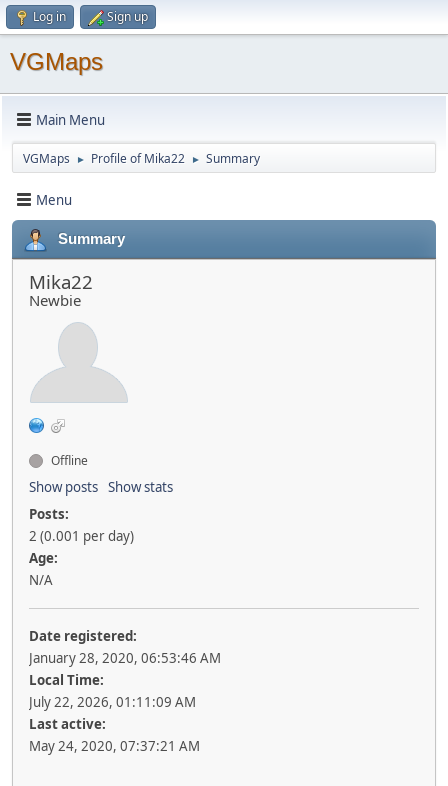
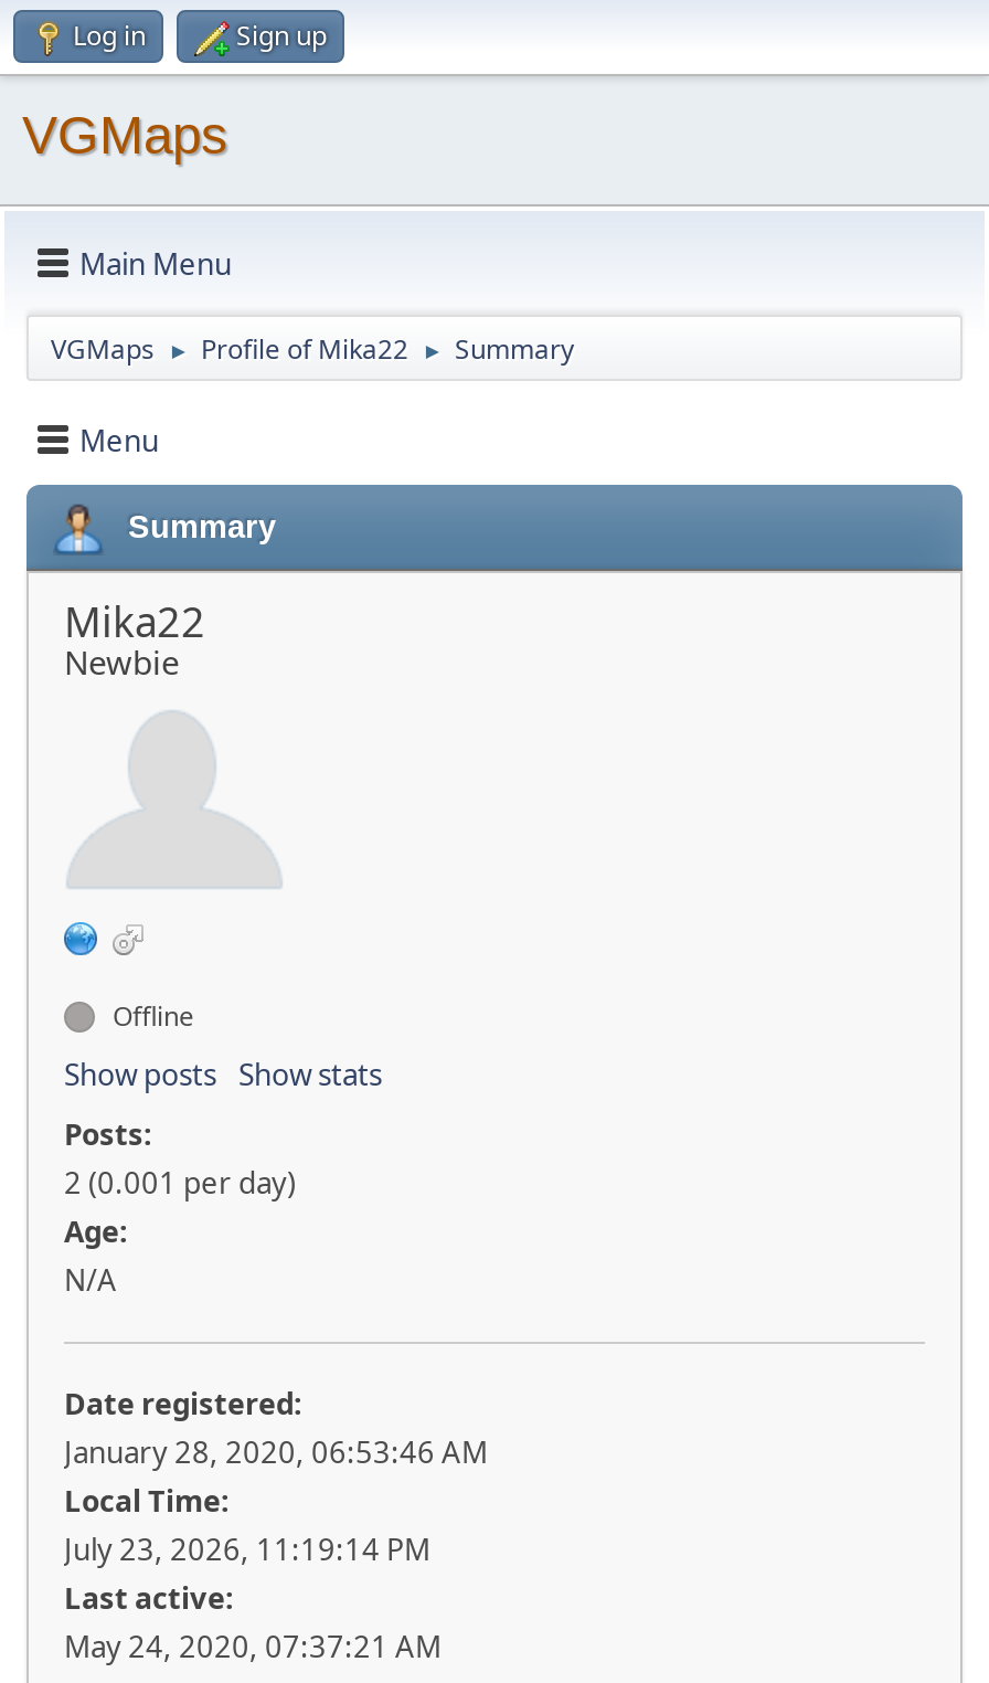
- July 22, 2026, 01:11:09 AM
+ July 23, 2026, 11:19:14 PM
